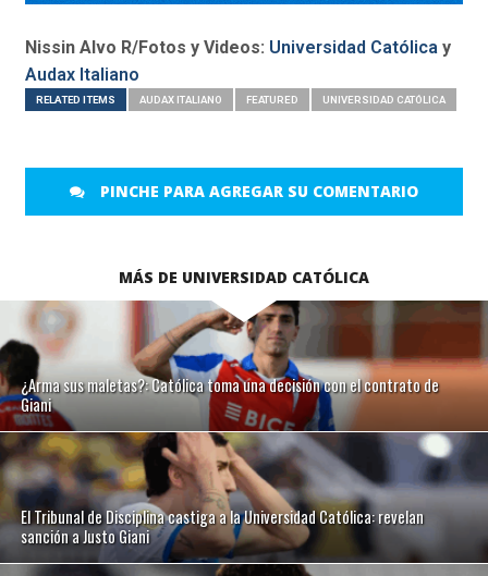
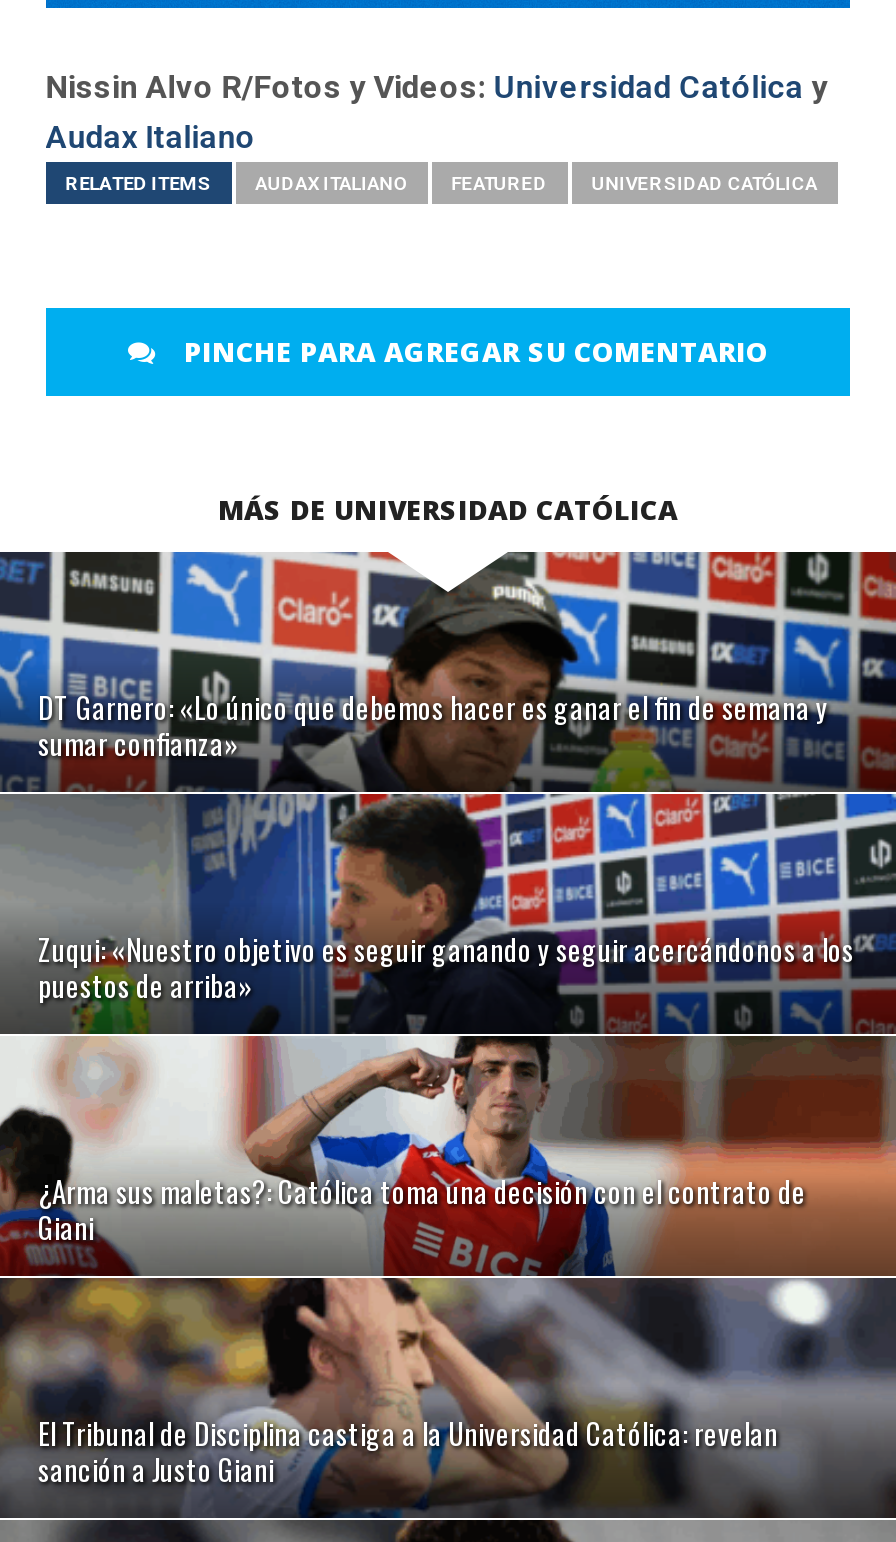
+ [image]
+ DT Garnero: «Lo único que debemos hacer es ganar el fin de semana y
+ sumar confianza»

+ Zuqui: «Nuestro objetivo es seguir ganando y seguir acercándonos a los
+ puestos de arriba»
